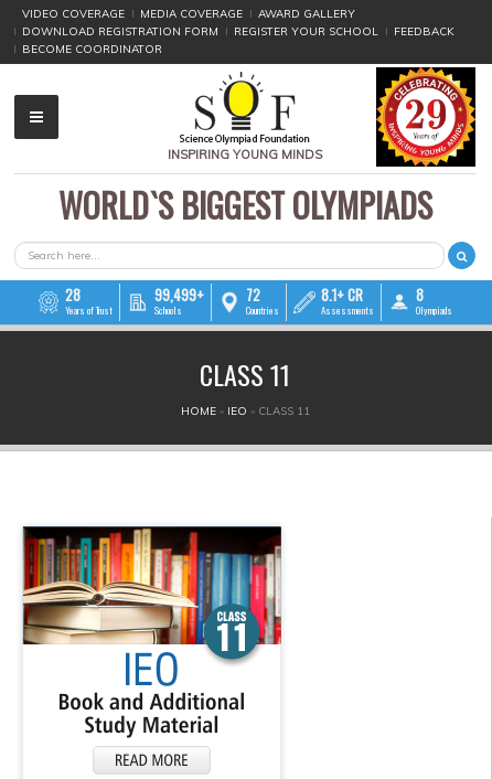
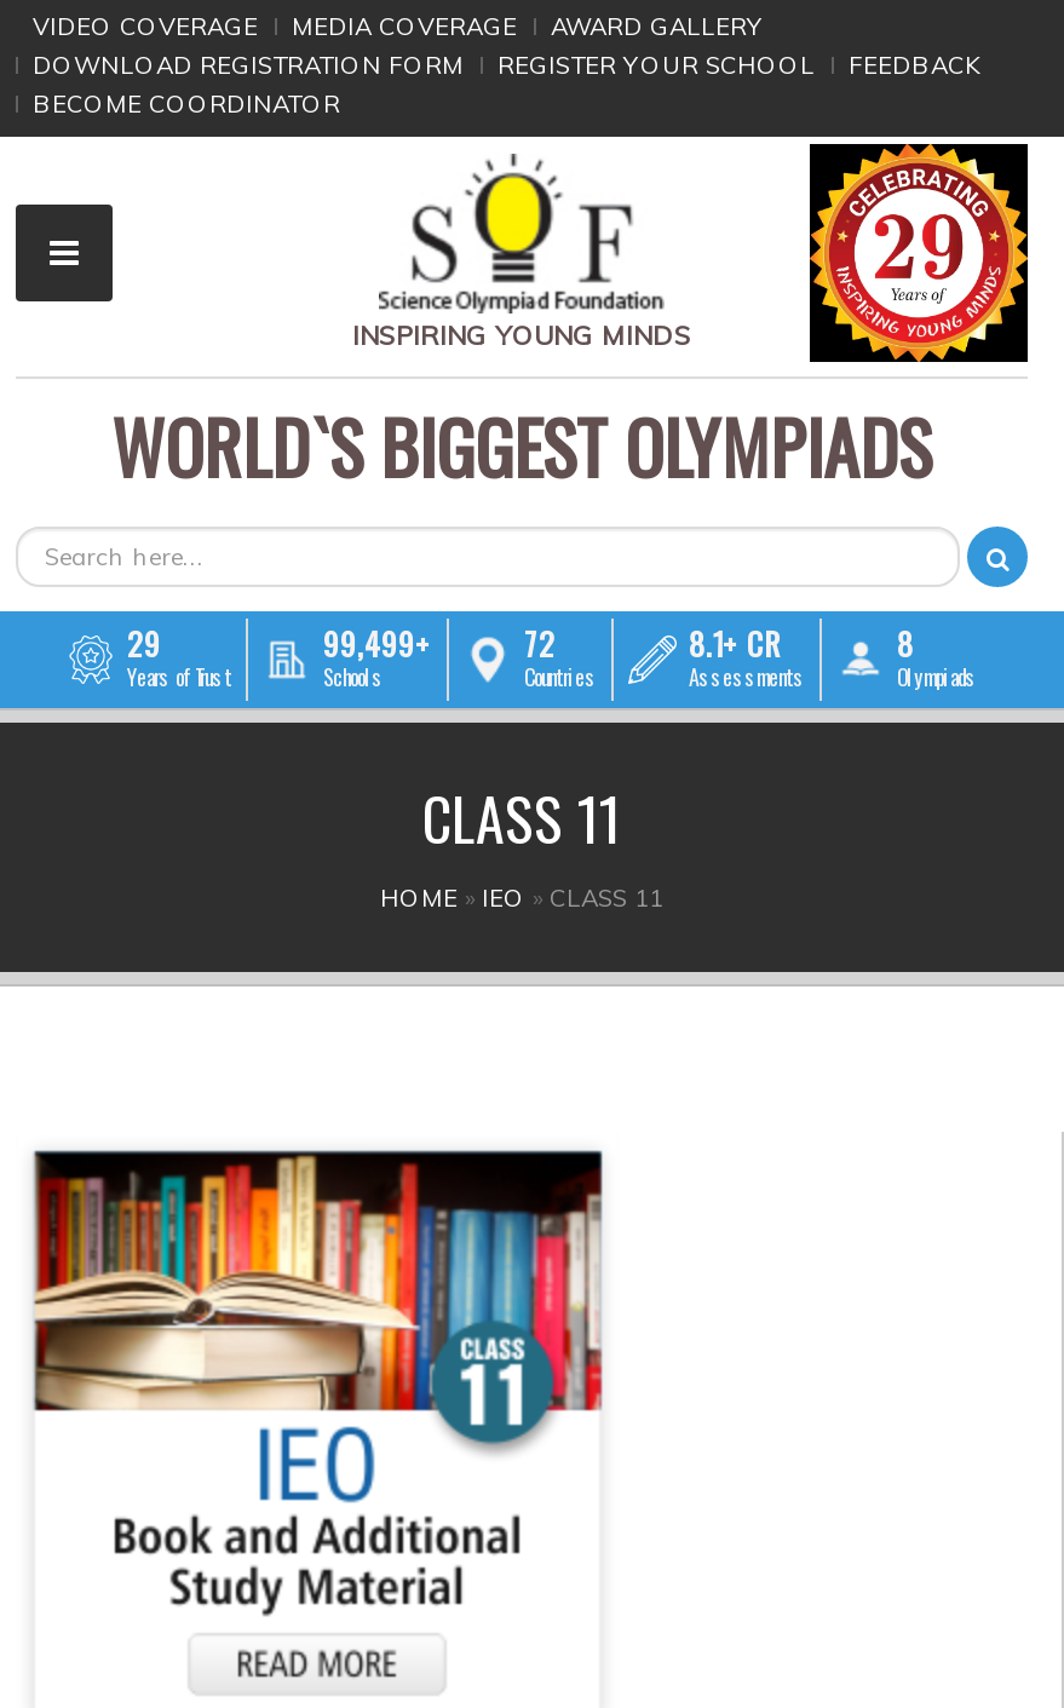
- 28
+ 29
